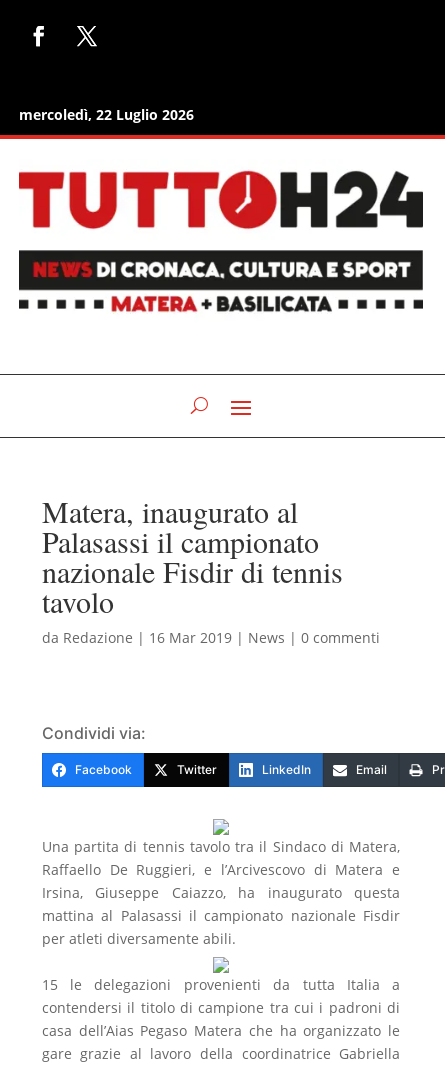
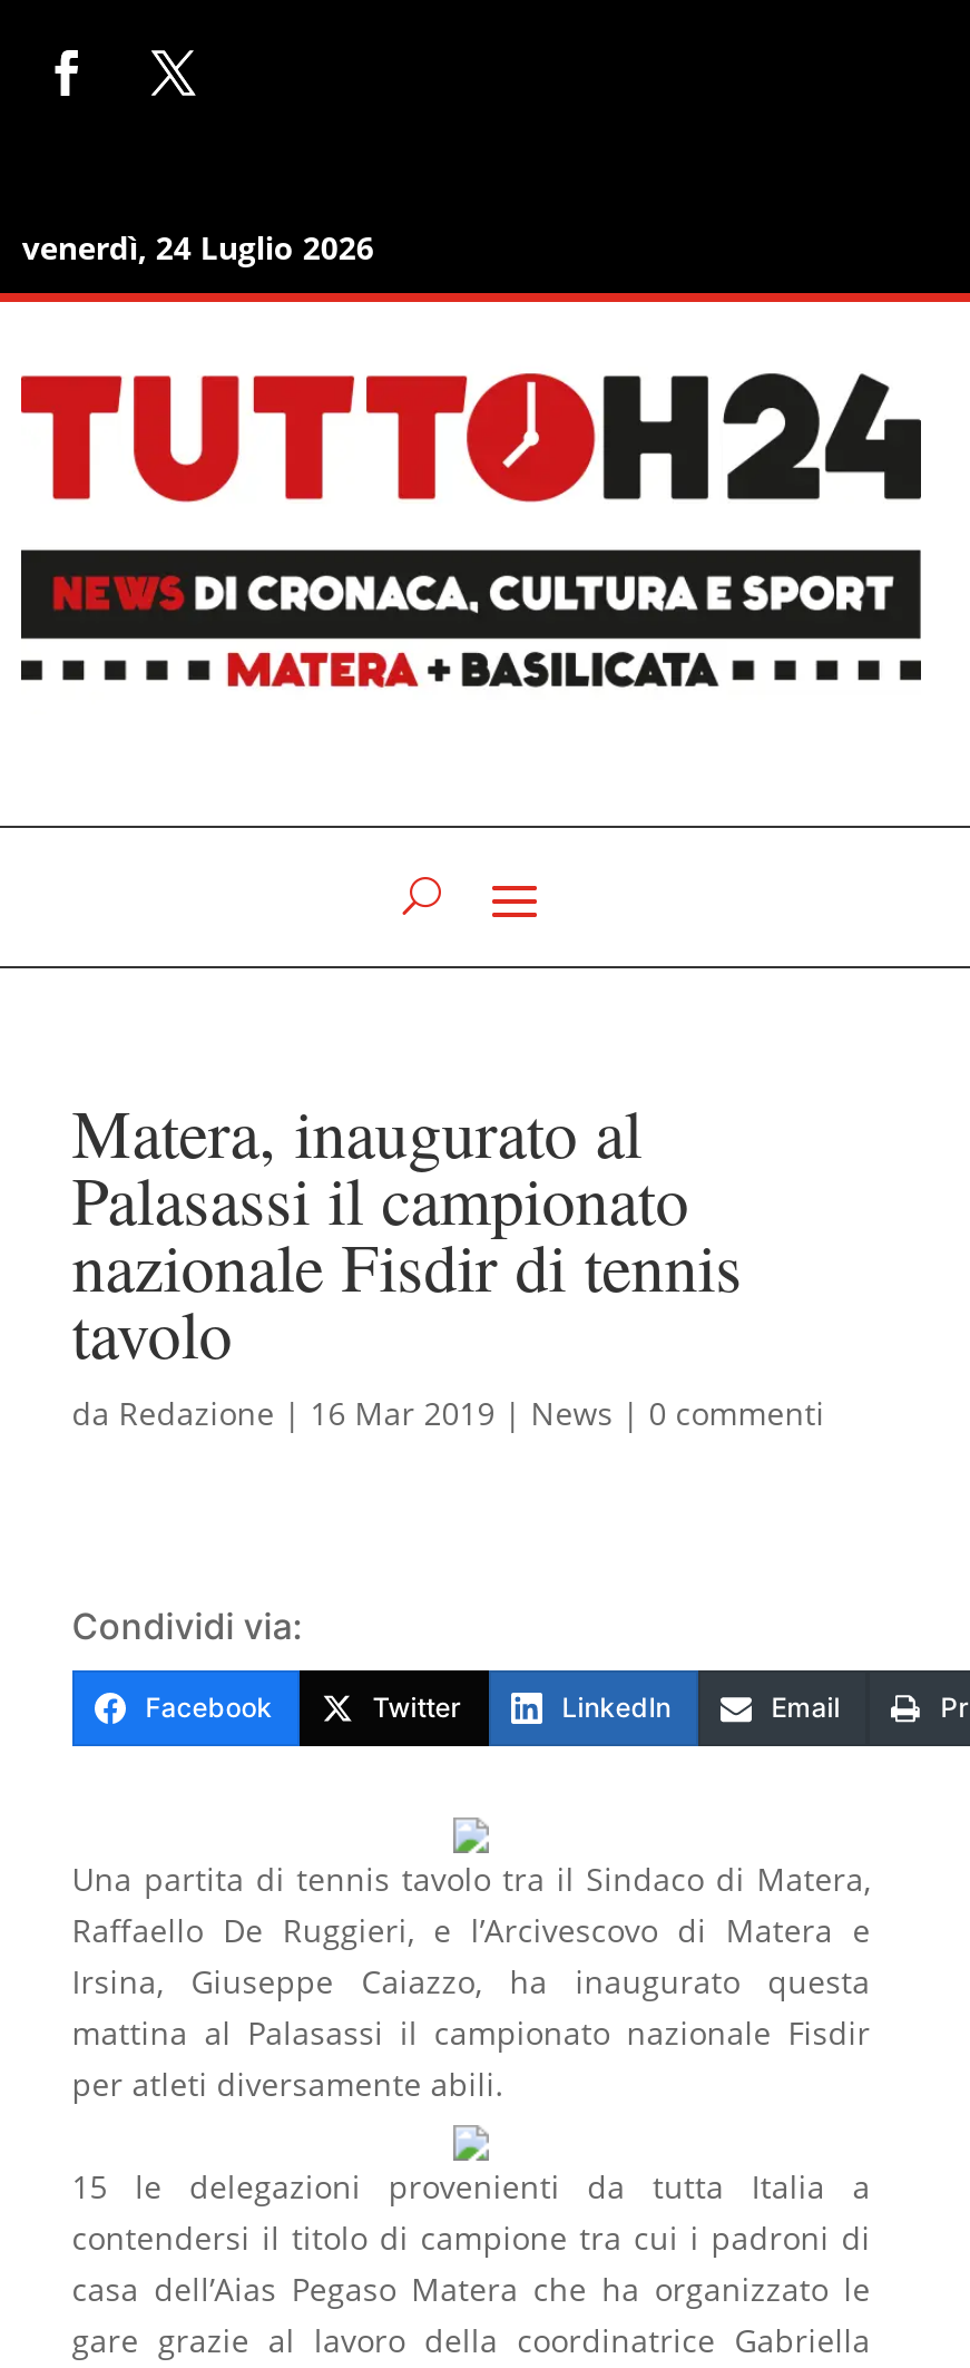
- mercoledì, 22 Luglio 2026
+ venerdì, 24 Luglio 2026
